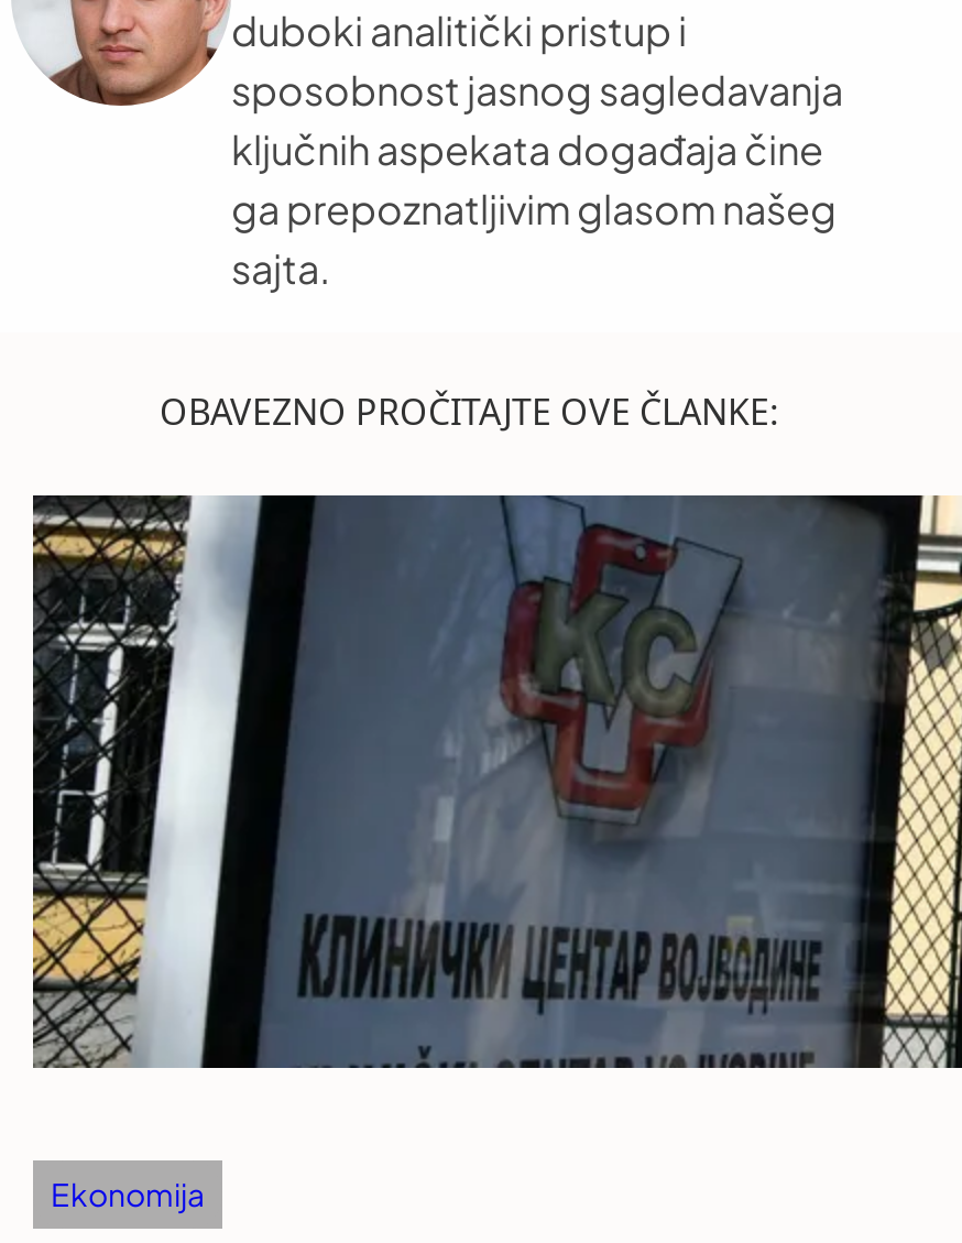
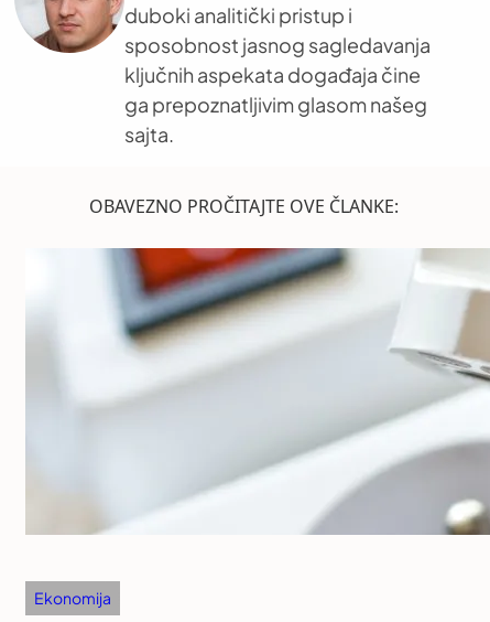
- [image]
+ [image]
